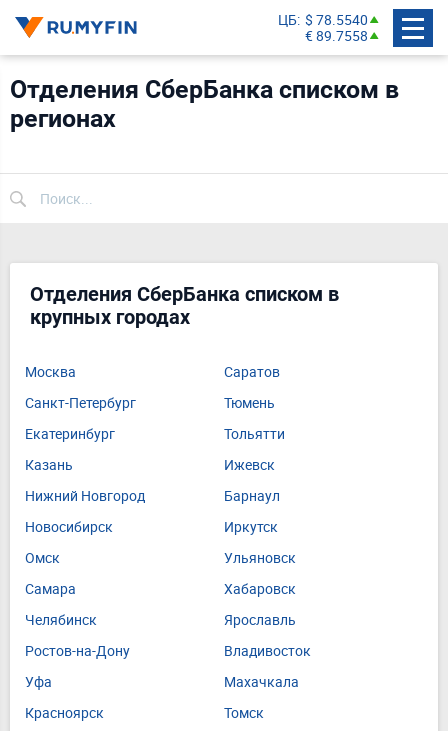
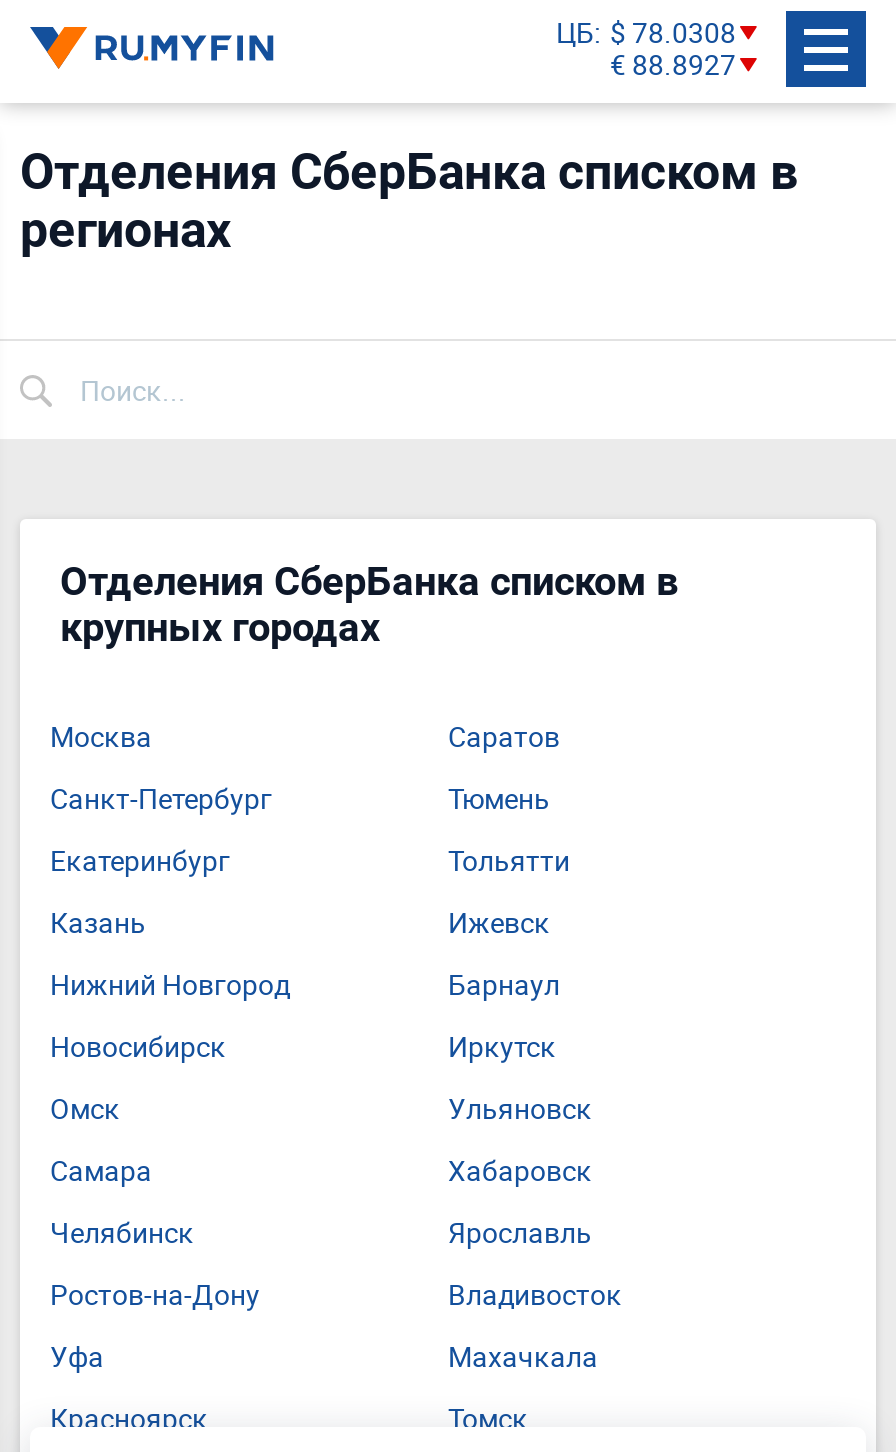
- ЦБ $ 78.5540
- € 89.7558
+ ЦБ $ 78.0308
+ € 88.8927
